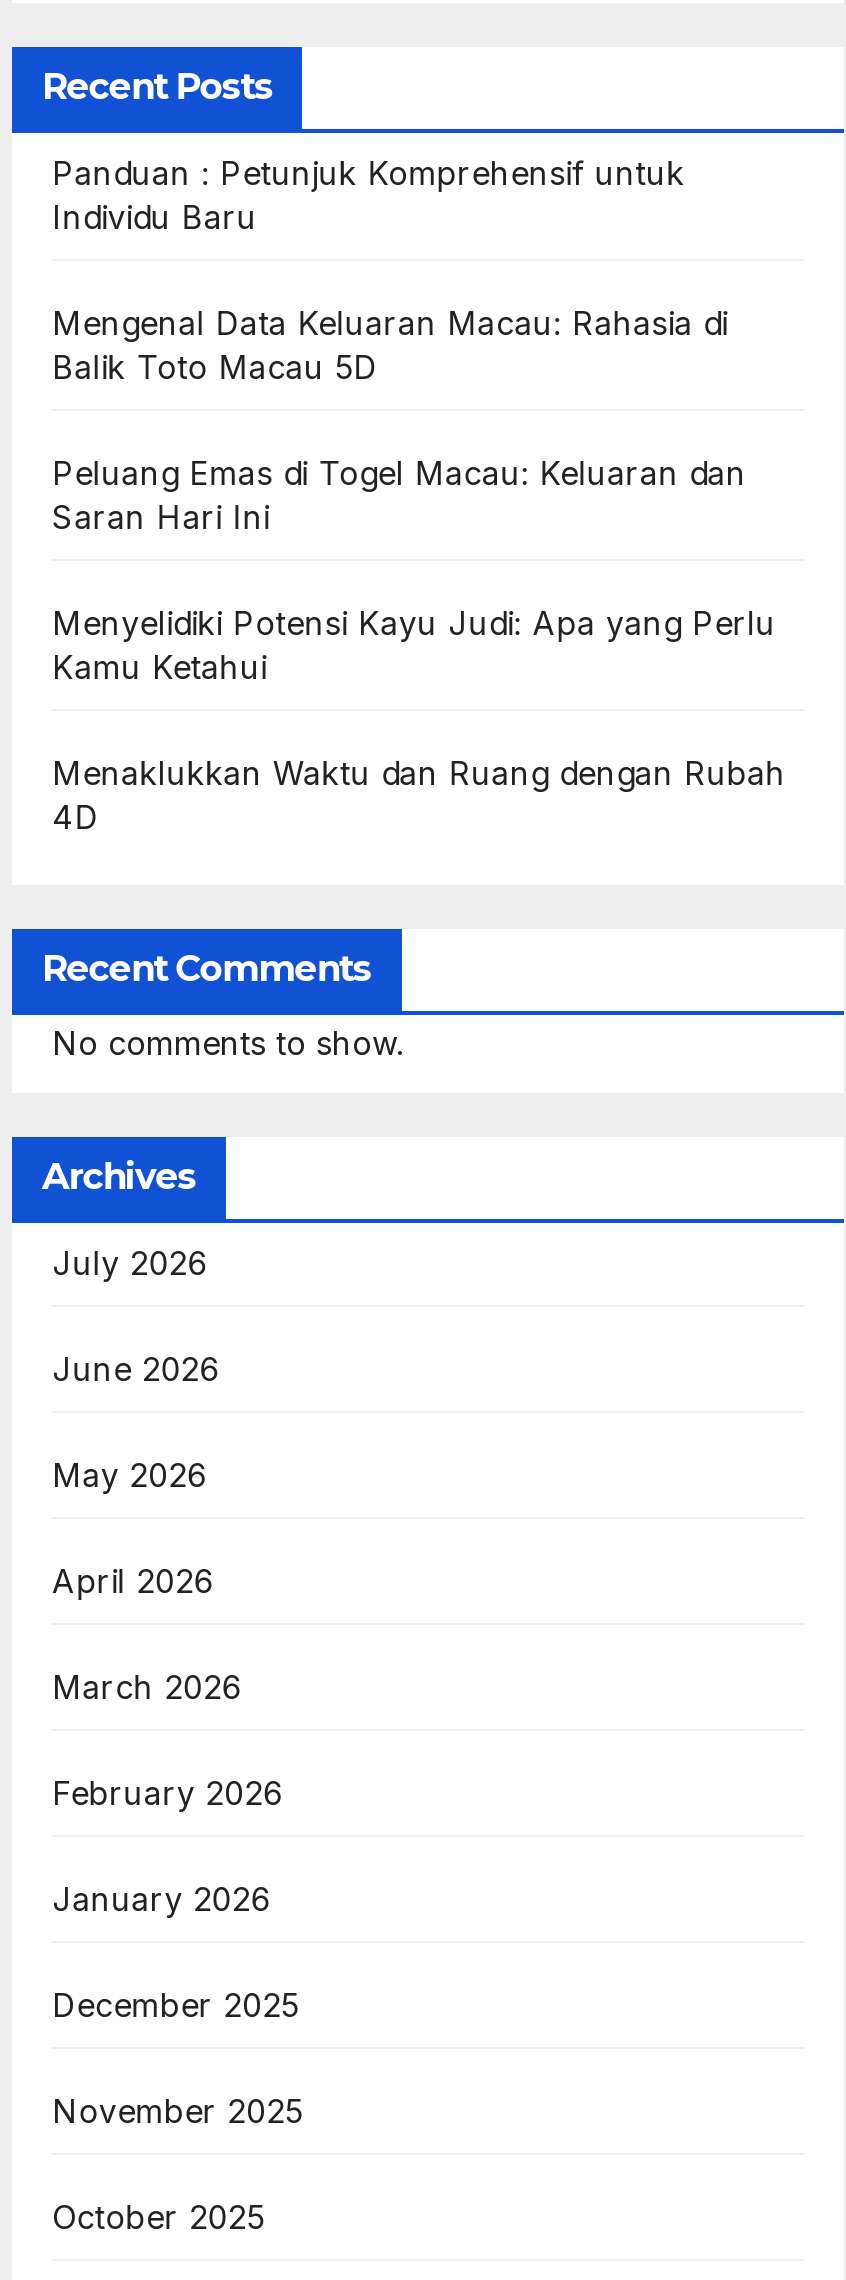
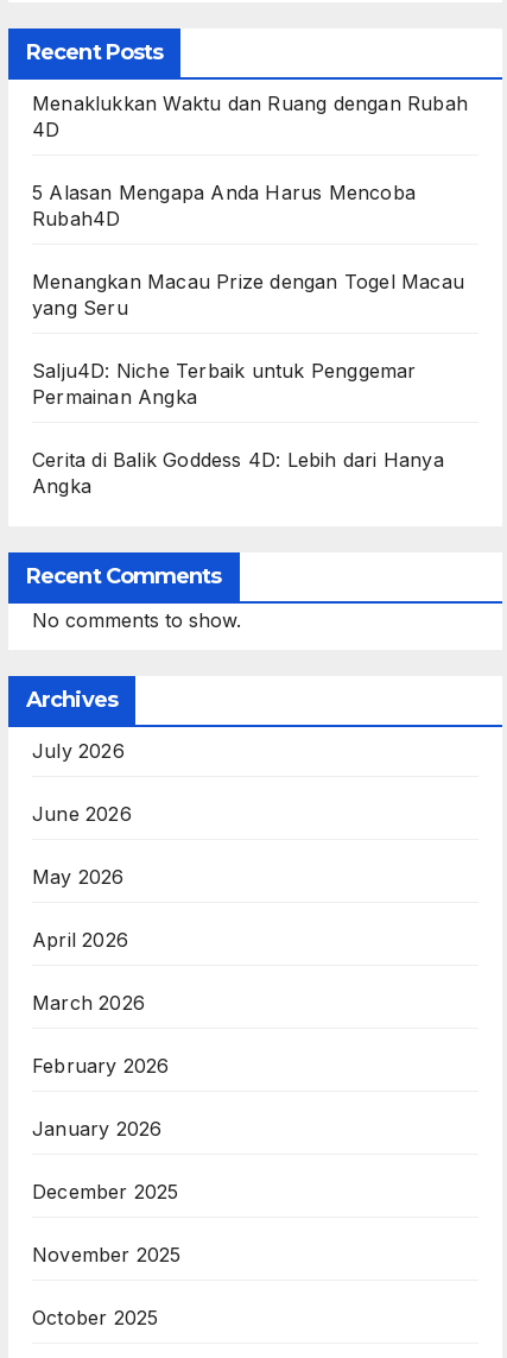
- Panduan : Petunjuk Komprehensif untuk
- Individu Baru
- Mengenal Data Keluaran Macau: Rahasia di
- Balik Toto Macau 5D
- Peluang Emas di Togel Macau: Keluaran dan
- Saran Hari Ini
- Menyelidiki Potensi Kayu Judi: Apa yang Perlu
- Kamu Ketahui

moved up: Menaklukkan Waktu dan Ruang dengan Rubah | 4D

+ 5 Alasan Mengapa Anda Harus Mencoba
+ Rubah4D
+ Menangkan Macau Prize dengan Togel Macau
+ yang Seru
+ Salju4D: Niche Terbaik untuk Penggemar
+ Permainan Angka
+ Cerita di Balik Goddess 4D: Lebih dari Hanya
+ Angka
